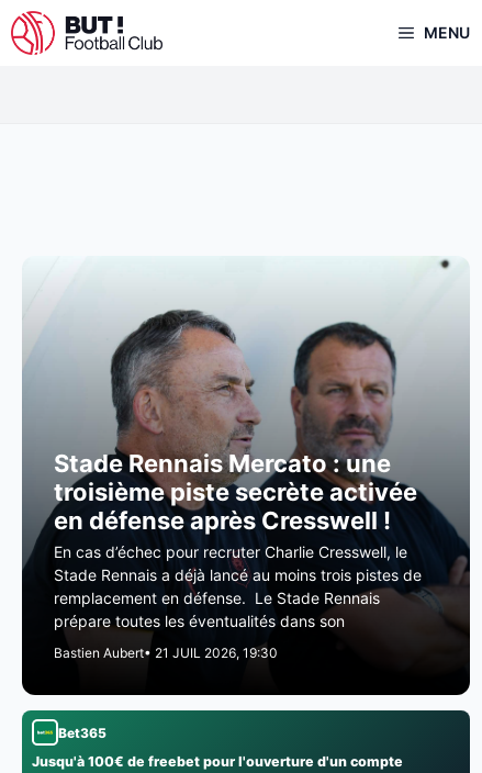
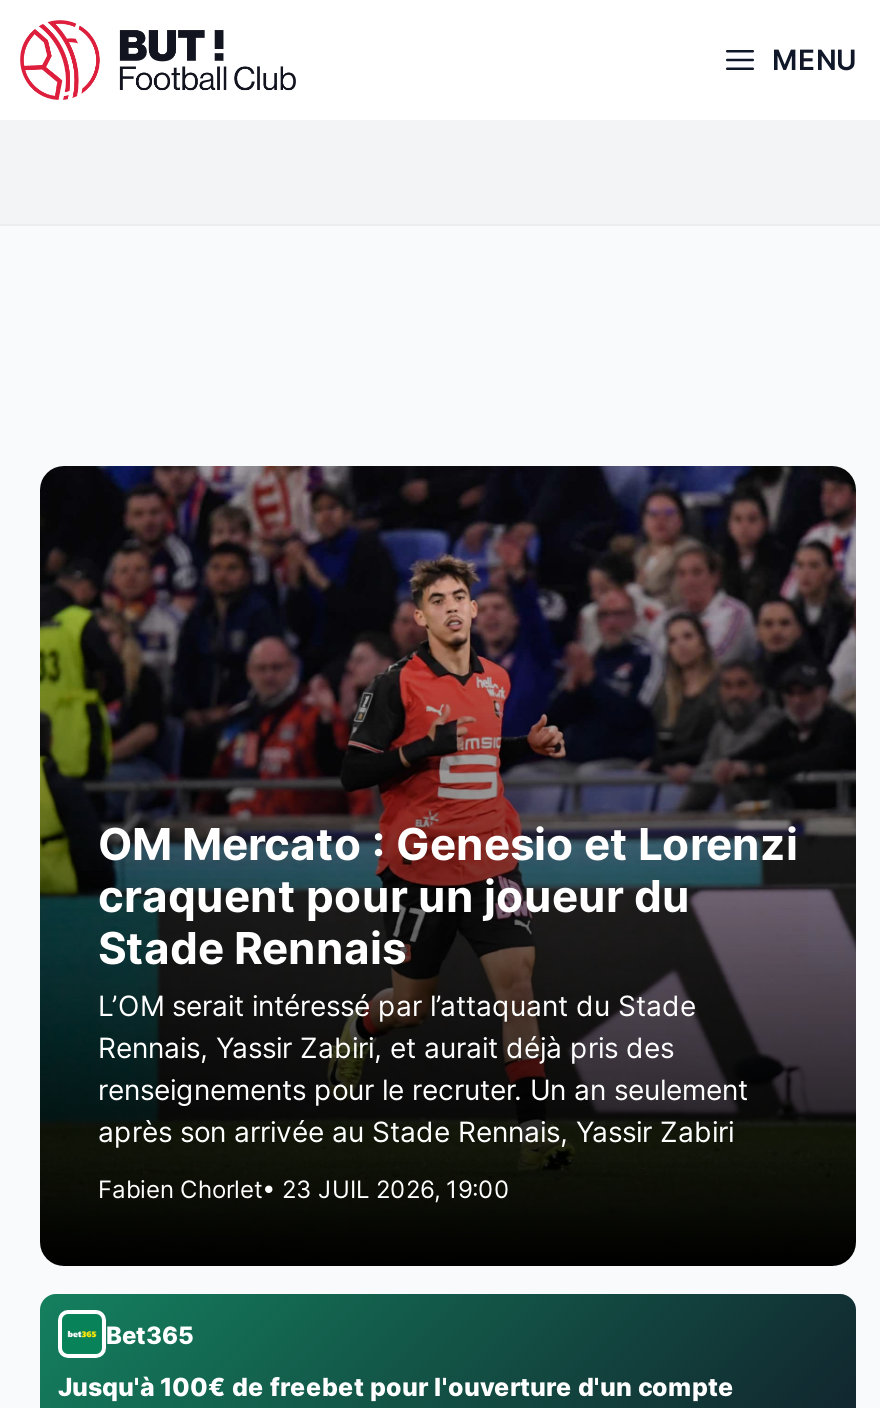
- [image]
- Stade Rennais Mercato : une
- troisième piste secrète activée
- en défense après Cresswell !
- En cas d’échec pour recruter Charlie Cresswell, le
- Stade Rennais a déjà lancé au moins trois pistes de
- remplacement en défense. Le Stade Rennais
- prépare toutes les éventualités dans son
+ [image]
+ OM Mercato : Genesio et Lorenzi
+ craquent pour un joueur du
+ Stade Rennais
+ L’OM serait intéressé par l’attaquant du Stade
+ Rennais, Yassir Zabiri, et aurait déjà pris des
+ renseignements pour le recruter. Un an seulement
+ après son arrivée au Stade Rennais, Yassir Zabiri

- Bastien Aubert• 21 JUIL 2026, 19:30
+ Fabien Chorlet• 23 JUIL 2026, 19:00
